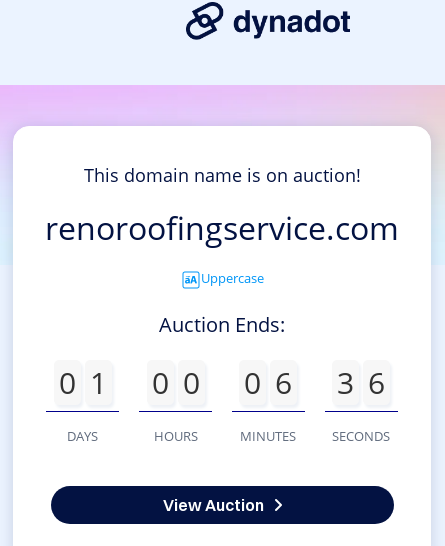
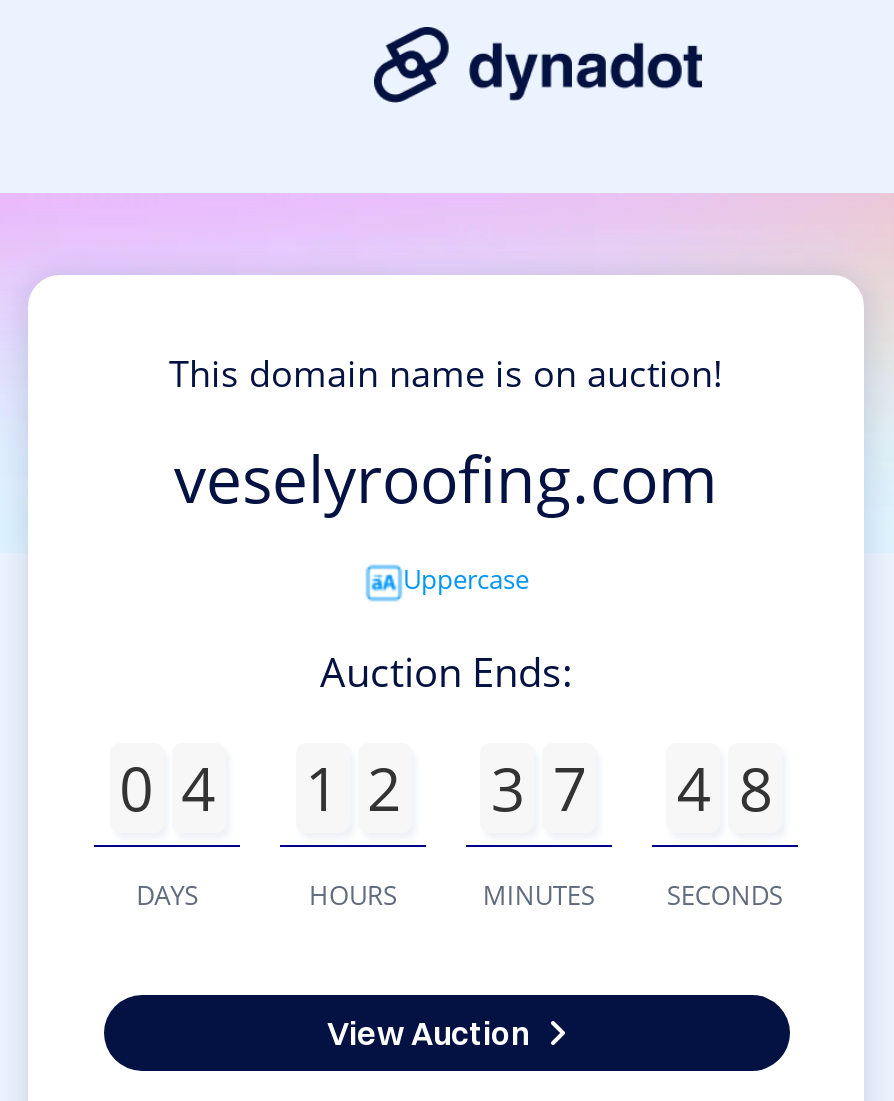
- renoroofingservice.com
+ veselyroofing.com

- 0 1
+ 0 4

- 0 0
+ 1 2

- 0 6
+ 3 7

- 3 6
+ 4 8
